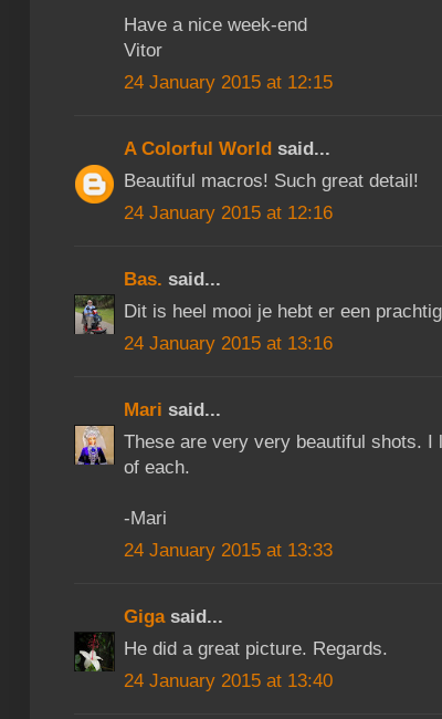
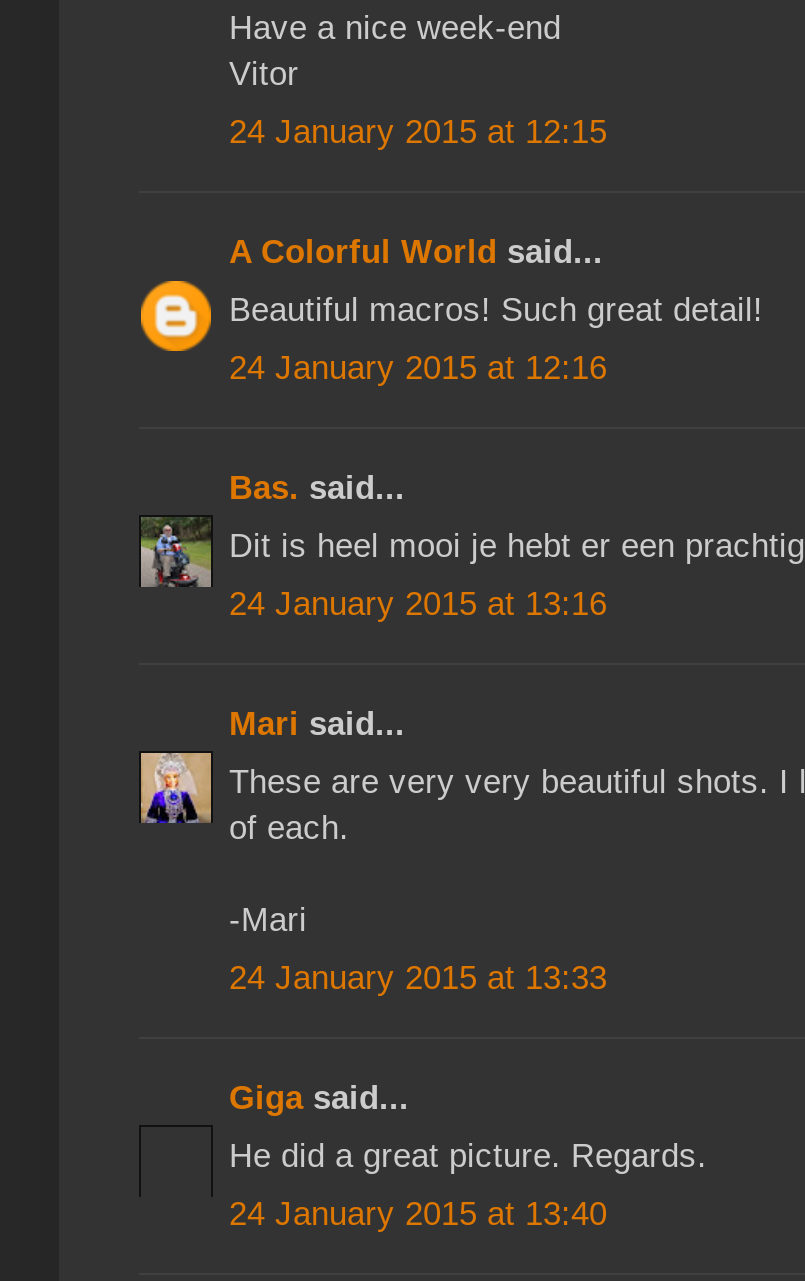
- [image]
